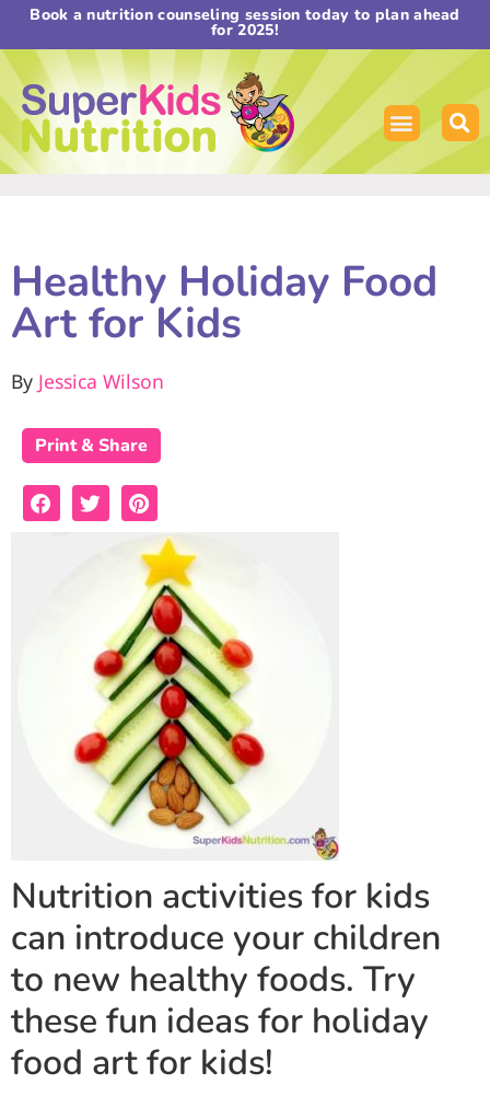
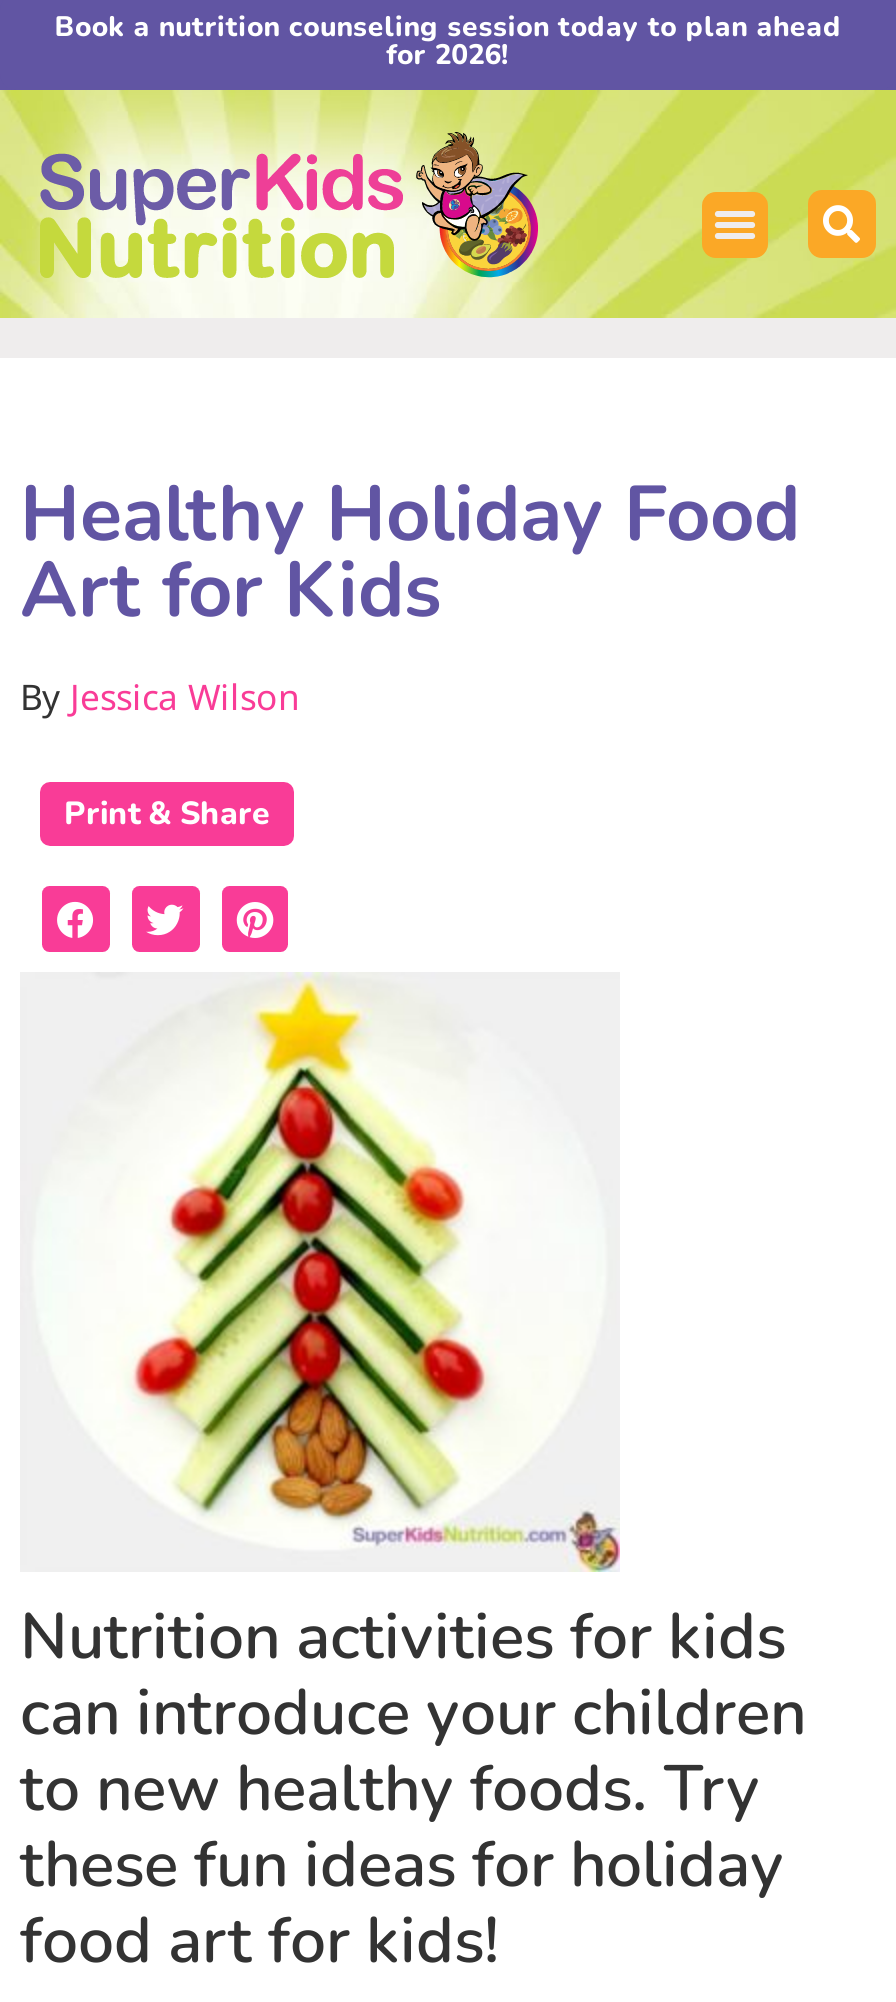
- for 2025!
+ for 2026!
